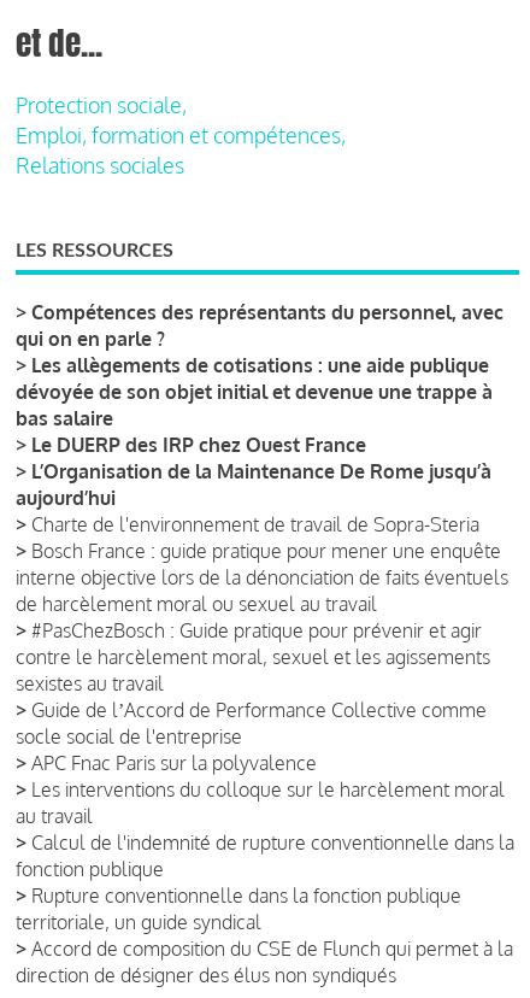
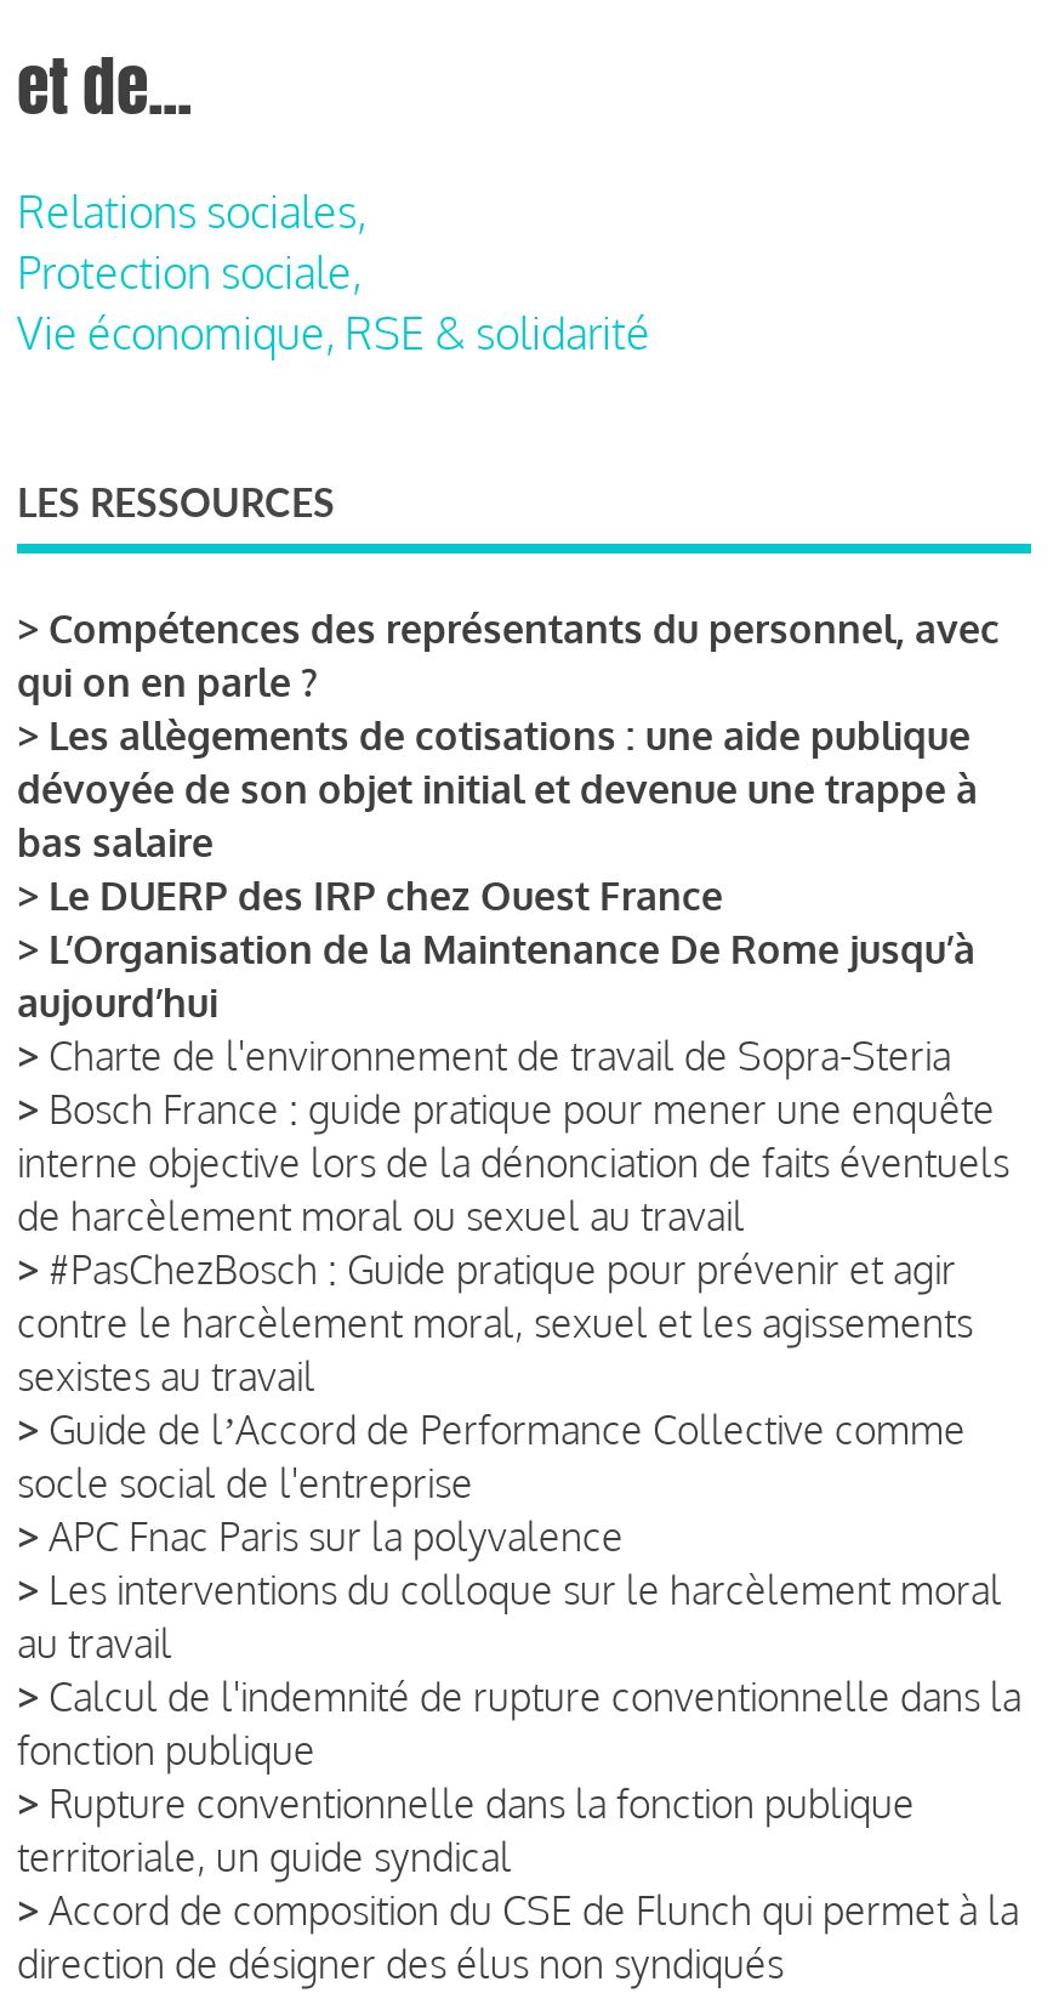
+ Relations sociales,

moved down: Protection sociale,

- Emploi, formation et compétences,
- Relations sociales
+ Vie économique, RSE & solidarité
